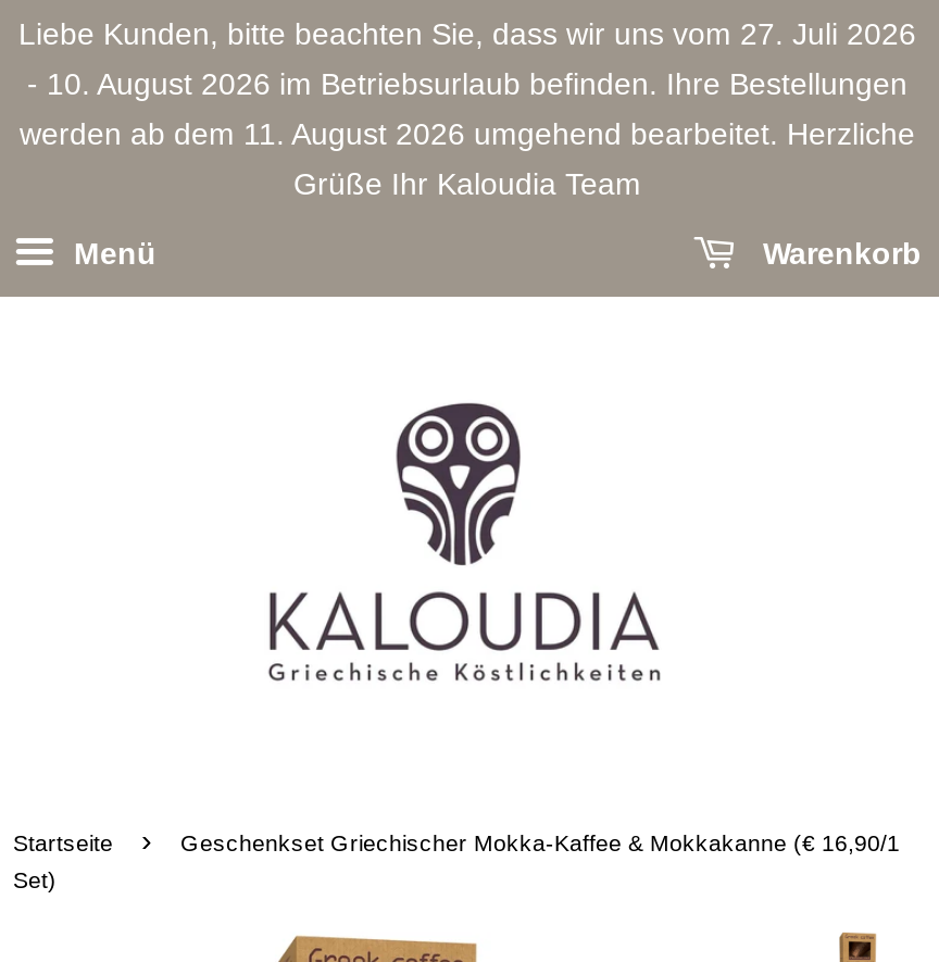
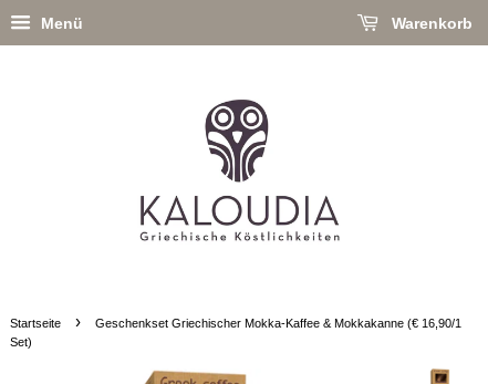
- Liebe Kunden, bitte beachten Sie, dass wir uns vom 27. Juli 2026
- - 10. August 2026 im Betriebsurlaub befinden. Ihre Bestellungen
- werden ab dem 11. August 2026 umgehend bearbeitet. Herzliche
- Grüße Ihr Kaloudia Team
